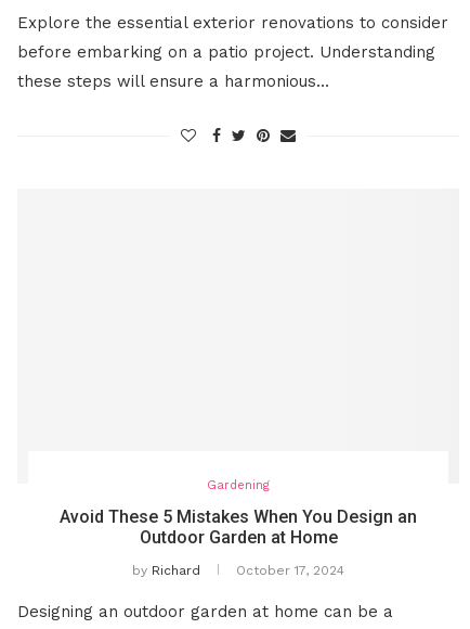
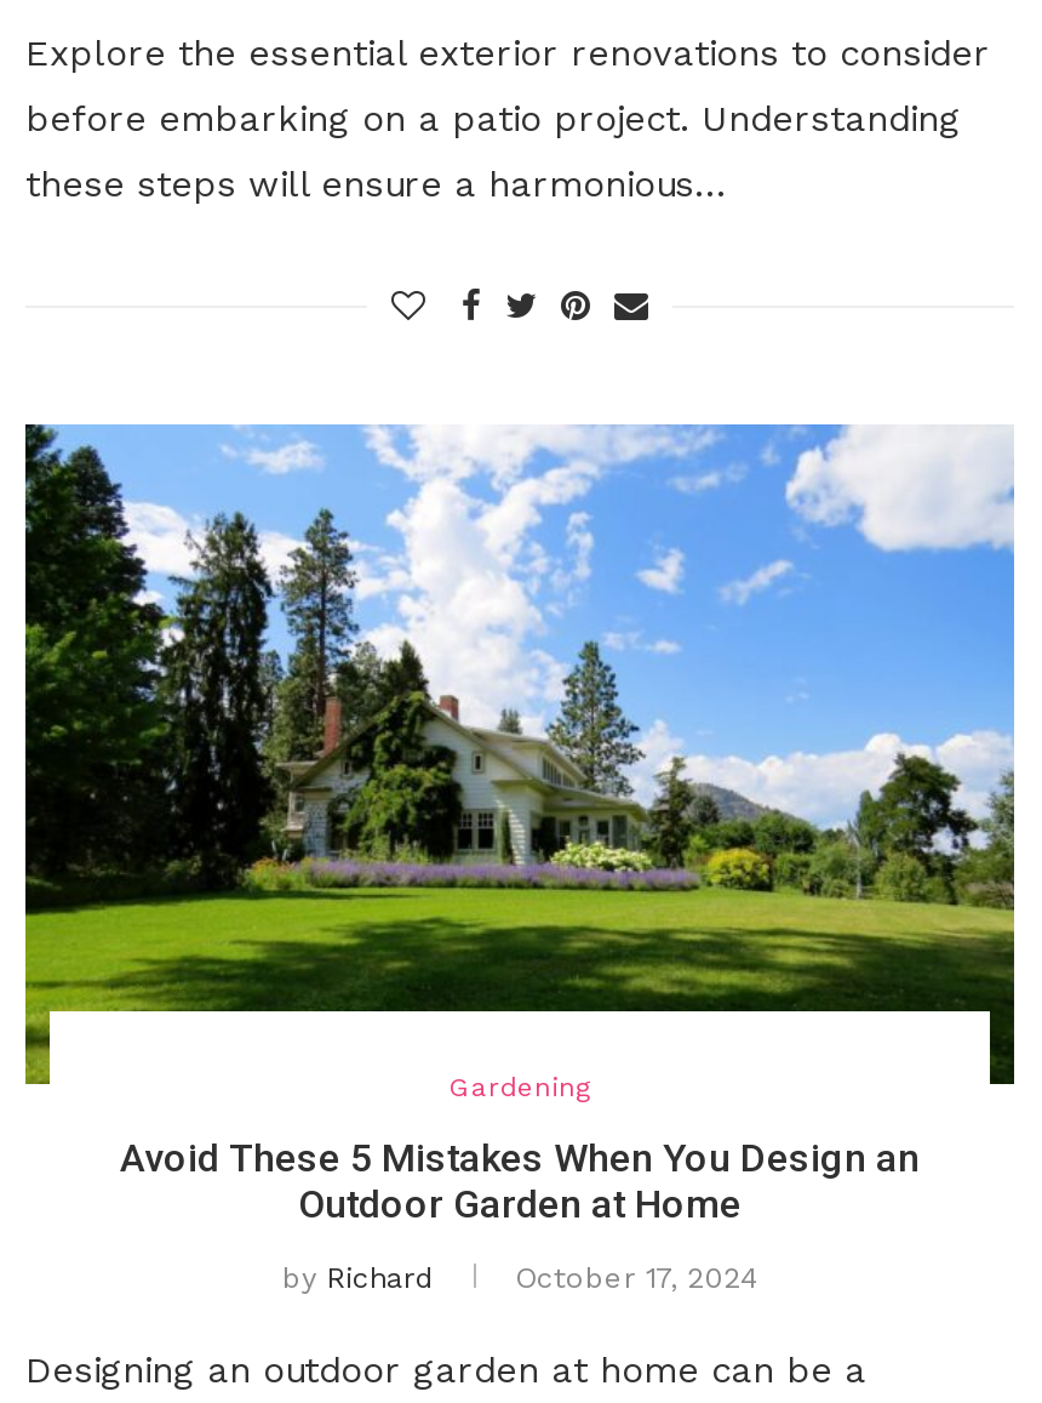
+ [image]
